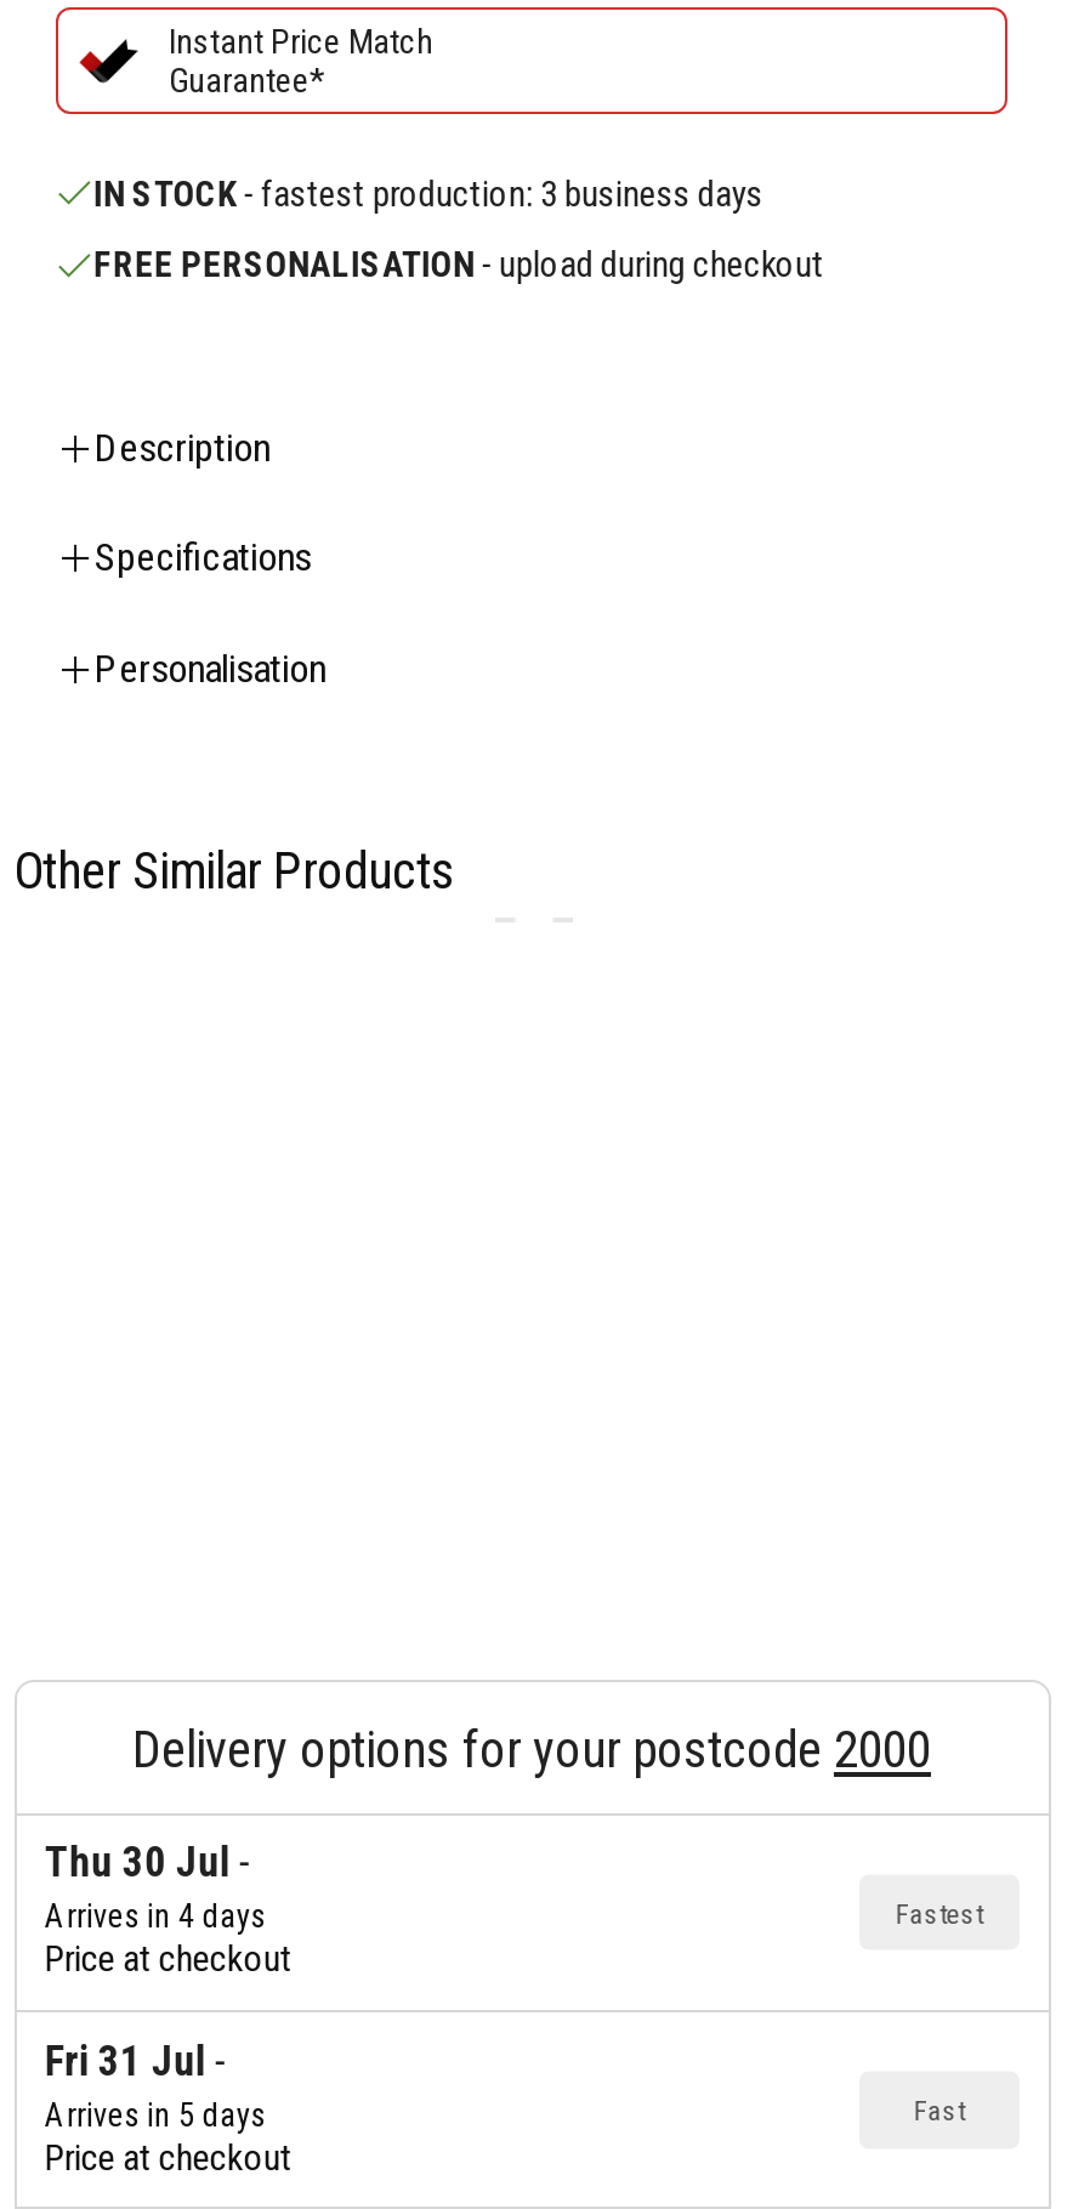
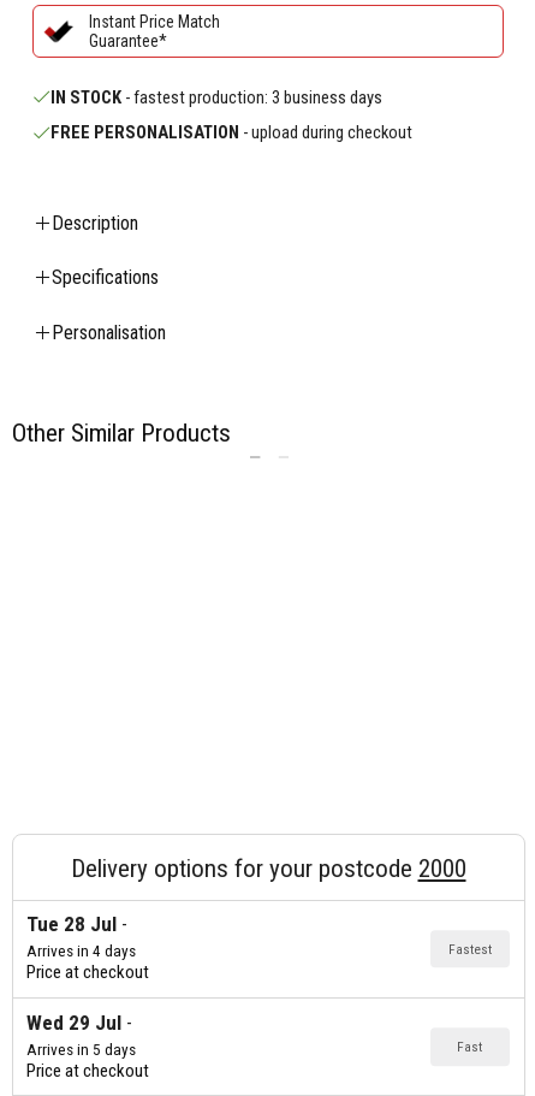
- Thu 30 Jul
+ Tue 28 Jul

- Fri 31 Jul
+ Wed 29 Jul
